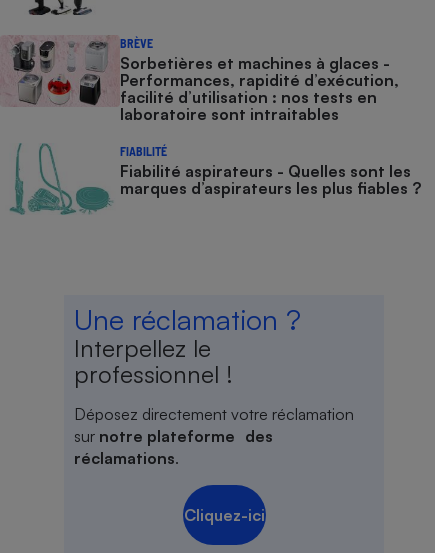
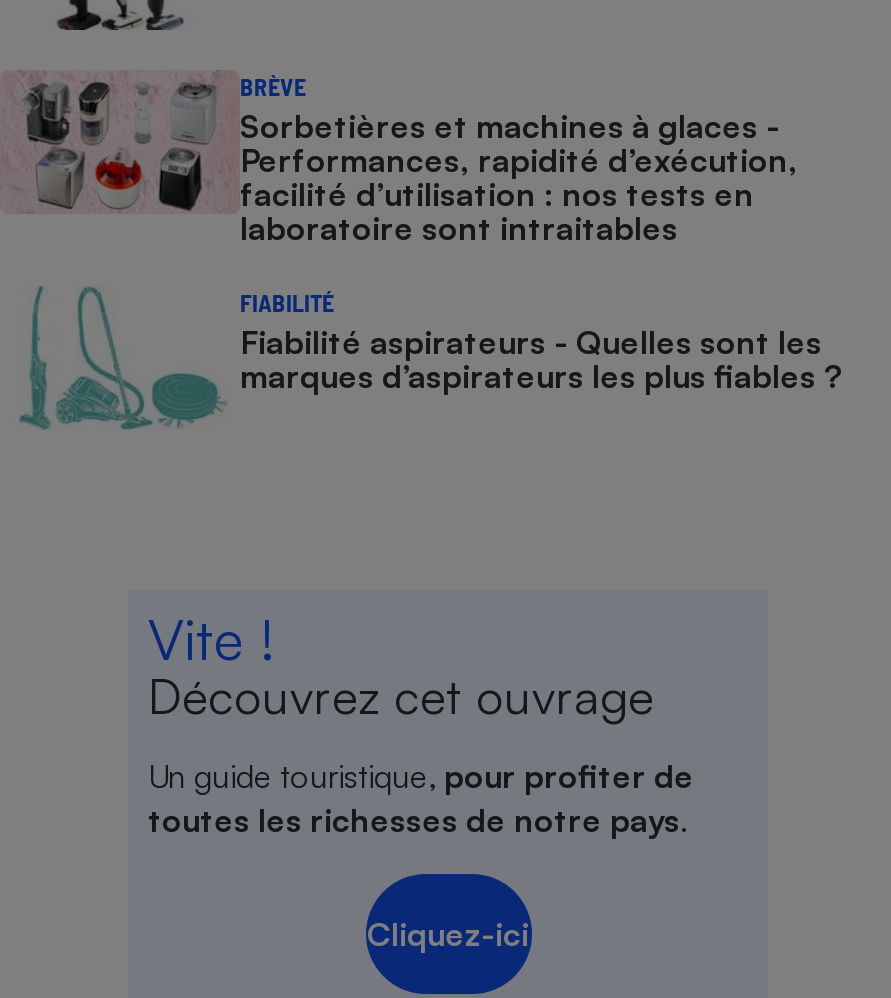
- Une réclamation ?
- Interpellez le
- professionnel !
+ Vite !
+ Découvrez cet ouvrage

- Déposez directement votre réclamation
- sur notre plateforme des
- réclamations.
+ Un guide touristique, pour profiter de
+ toutes les richesses de notre pays.
